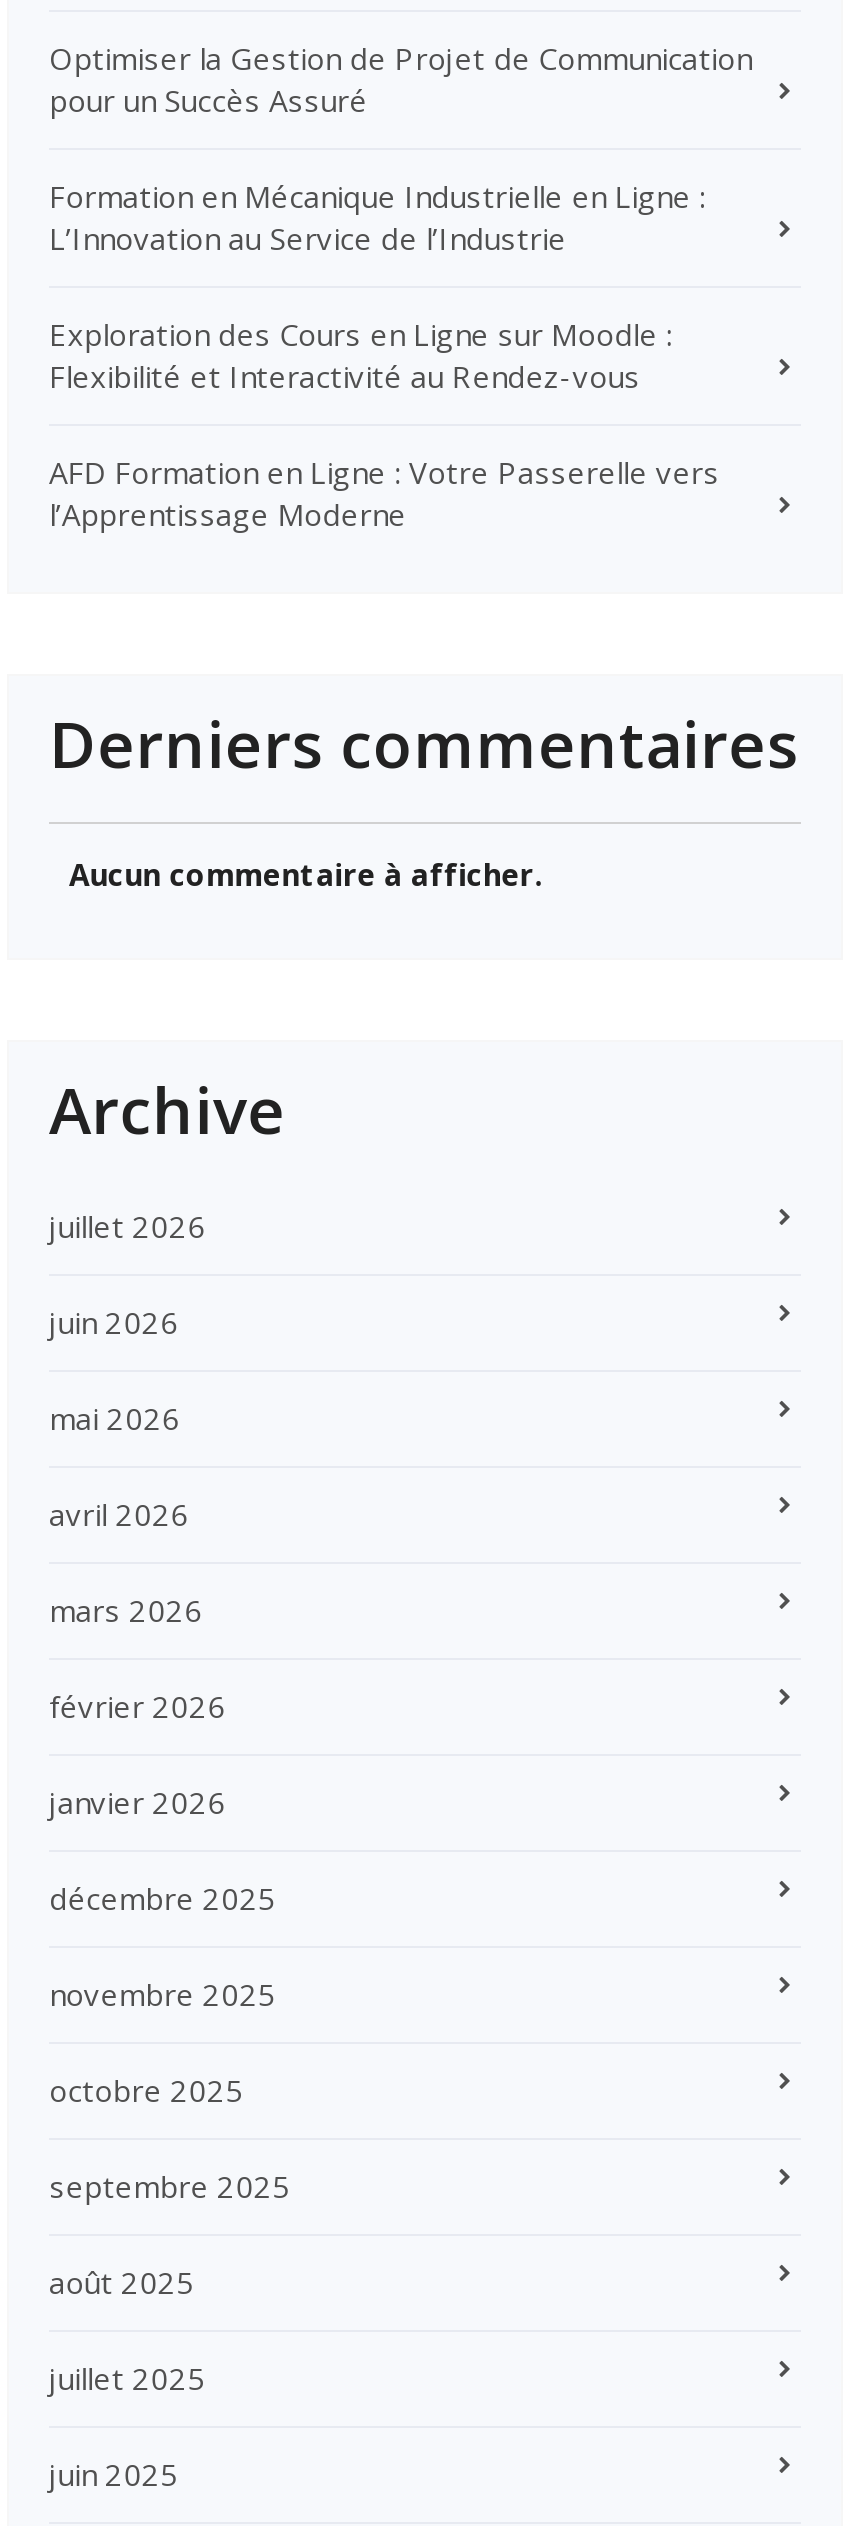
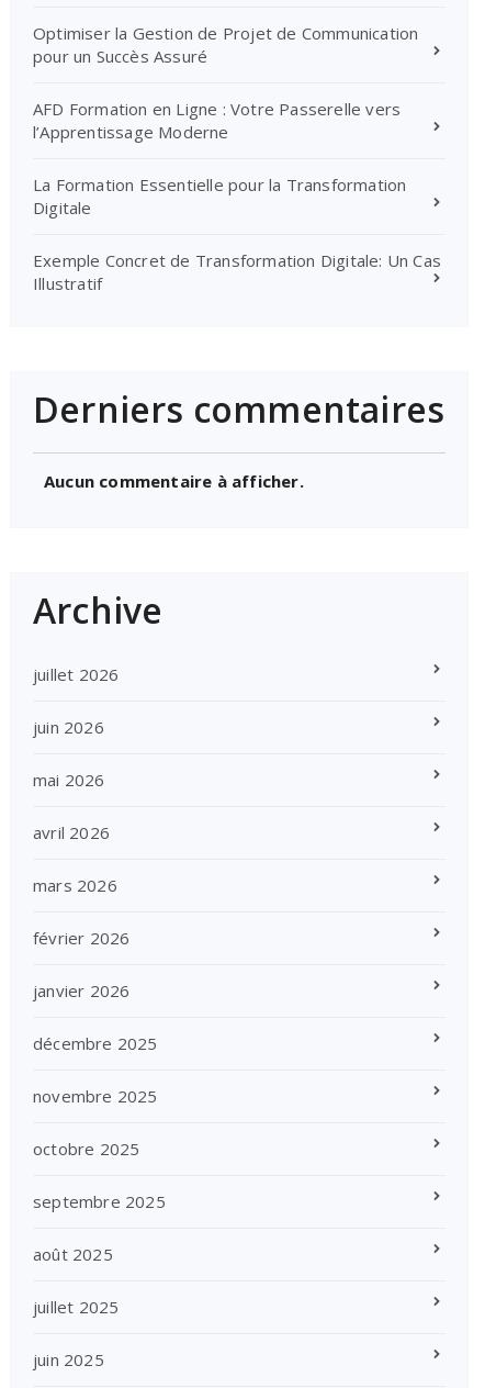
- Formation en Mécanique Industrielle en Ligne :
- L’Innovation au Service de l’Industrie
- Exploration des Cours en Ligne sur Moodle :
- Flexibilité et Interactivité au Rendez-vous

moved up: AFD Formation en Ligne : Votre Passerelle vers | l’Apprentissage Moderne

+ La Formation Essentielle pour la Transformation
+ Digitale
+ Exemple Concret de Transformation Digitale: Un Cas
+ Illustratif
